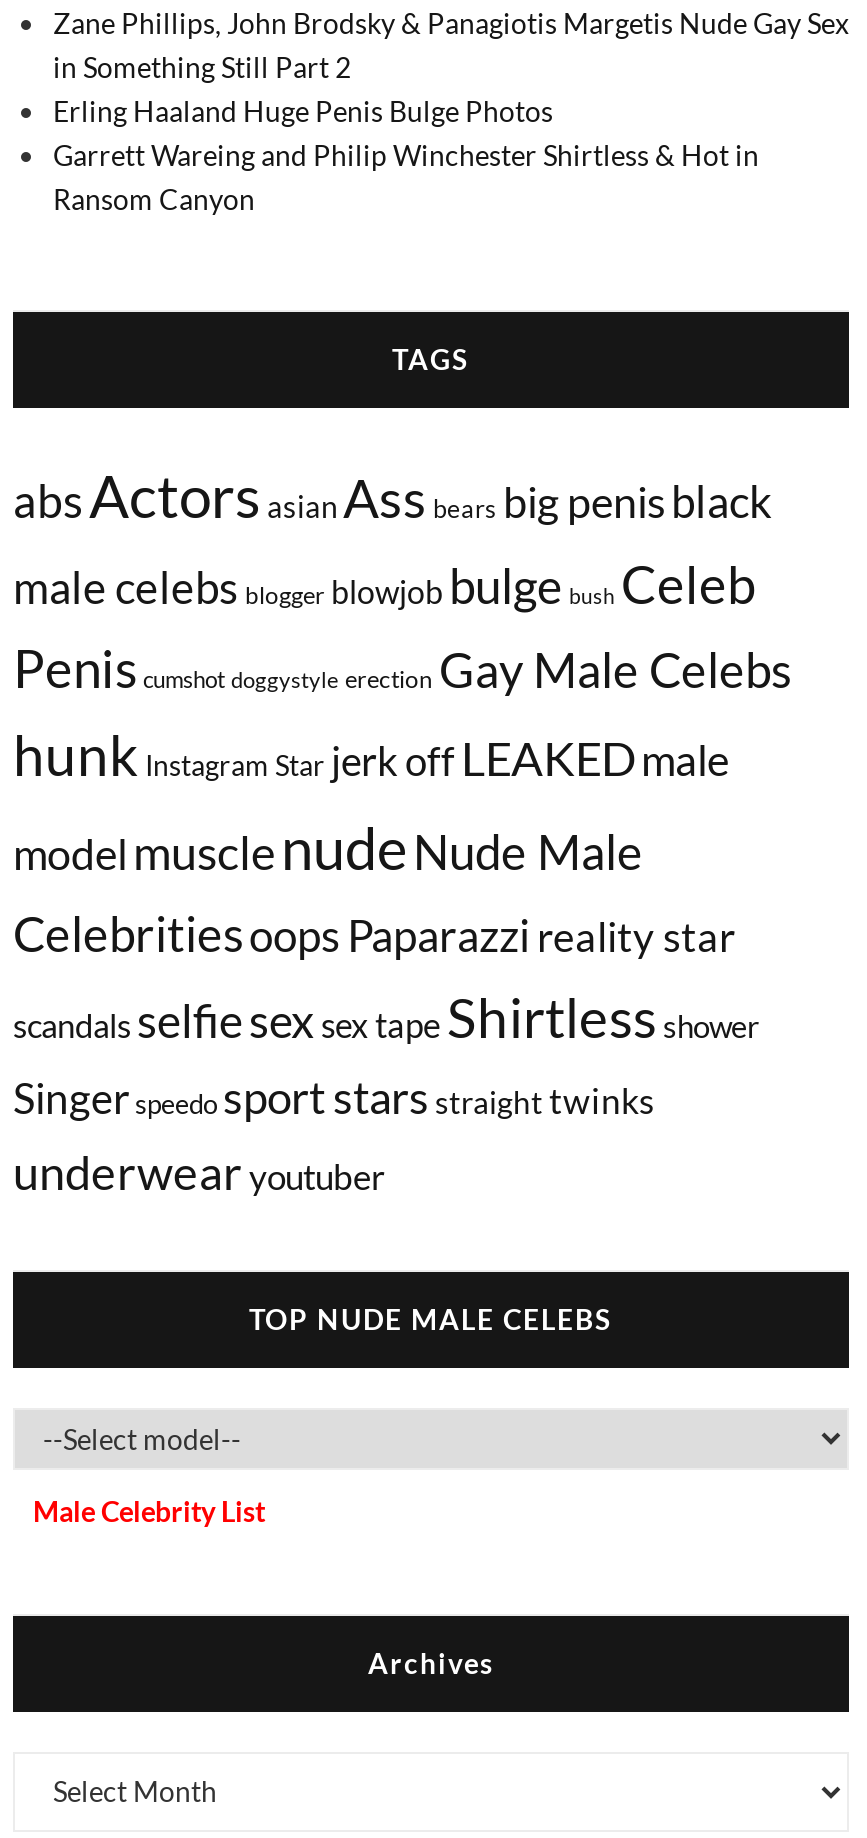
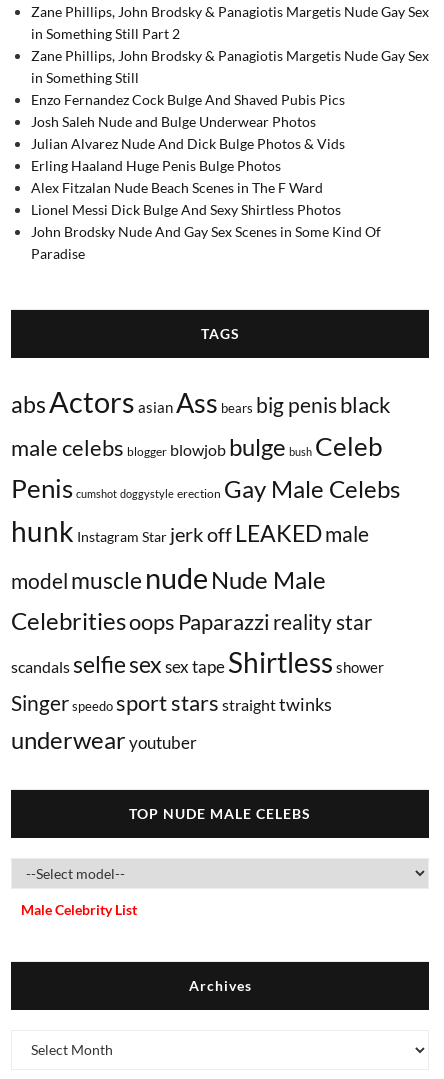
+ Zane Phillips, John Brodsky & Panagiotis Margetis Nude Gay Sex
+ in Something Still
+ Enzo Fernandez Cock Bulge And Shaved Pubis Pics
+ Josh Saleh Nude and Bulge Underwear Photos
+ Julian Alvarez Nude And Dick Bulge Photos & Vids

- Garrett Wareing and Philip Winchester Shirtless & Hot in
- Ransom Canyon
+ Alex Fitzalan Nude Beach Scenes in The F Ward
+ Lionel Messi Dick Bulge And Sexy Shirtless Photos
+ John Brodsky Nude And Gay Sex Scenes in Some Kind Of
+ Paradise
